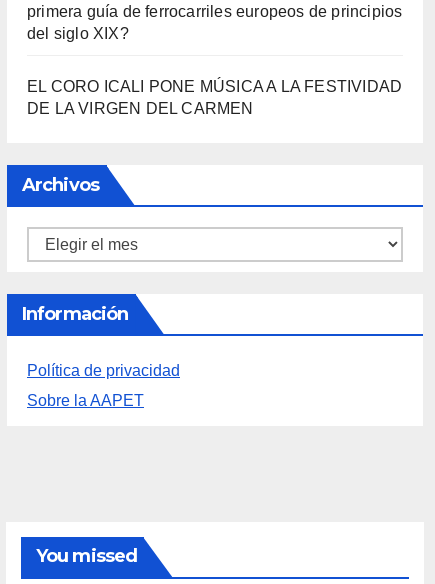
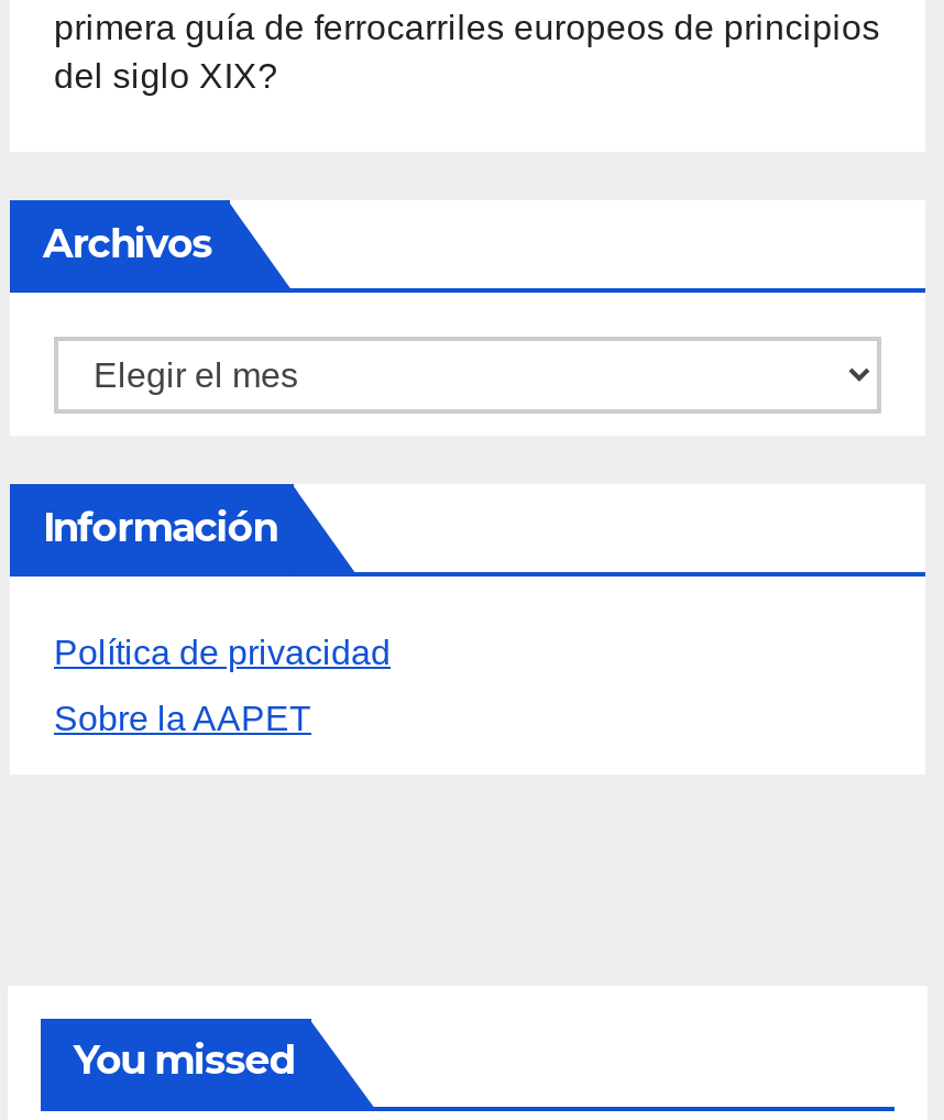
- EL CORO ICALI PONE MÚSICA A LA FESTIVIDAD
- DE LA VIRGEN DEL CARMEN
